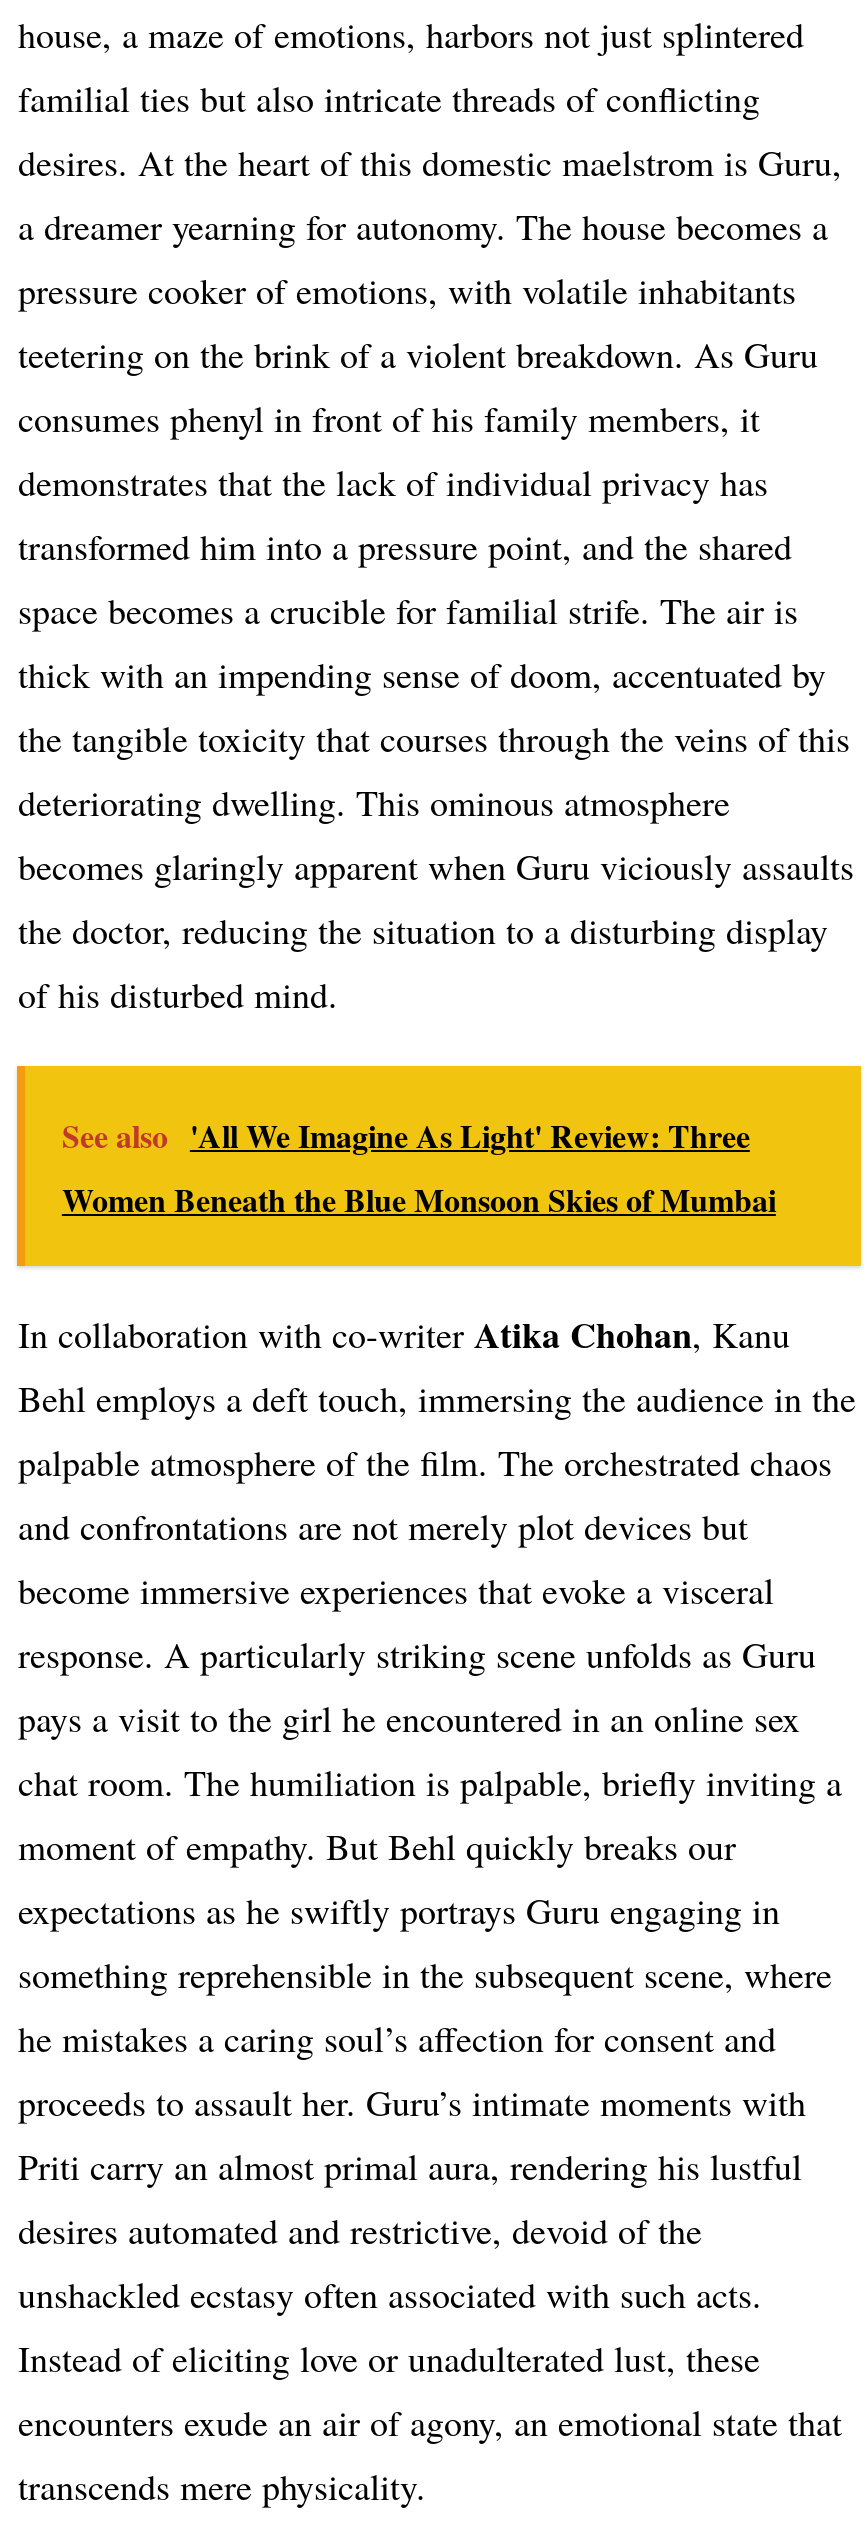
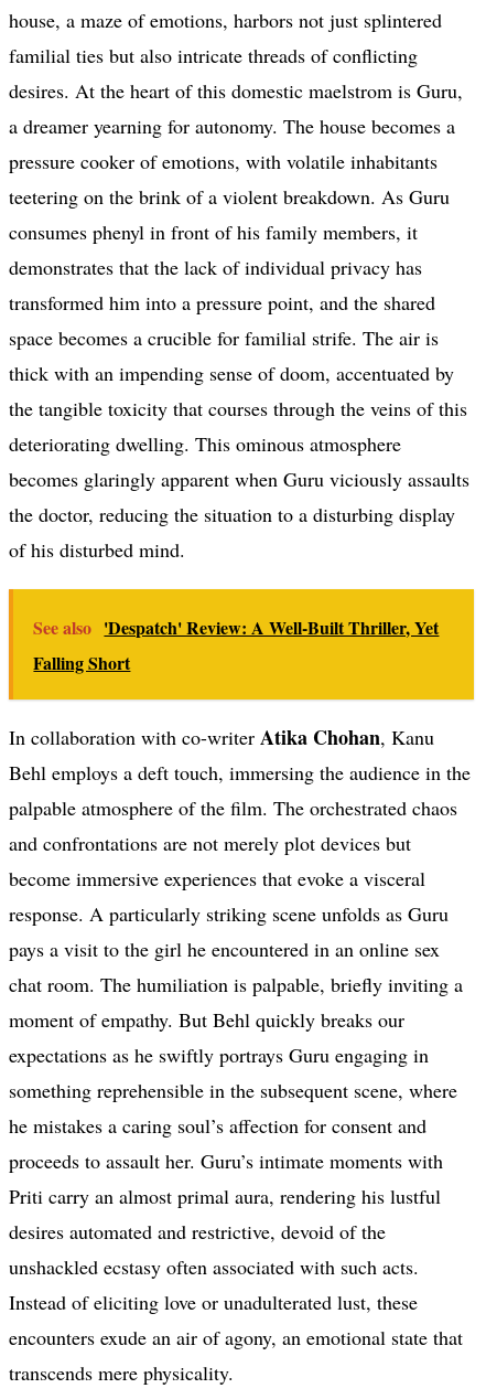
- See also 'All We Imagine As Light' Review: Three
- Women Beneath the Blue Monsoon Skies of Mumbai
+ See also 'Despatch' Review: A Well-Built Thriller, Yet
+ Falling Short
